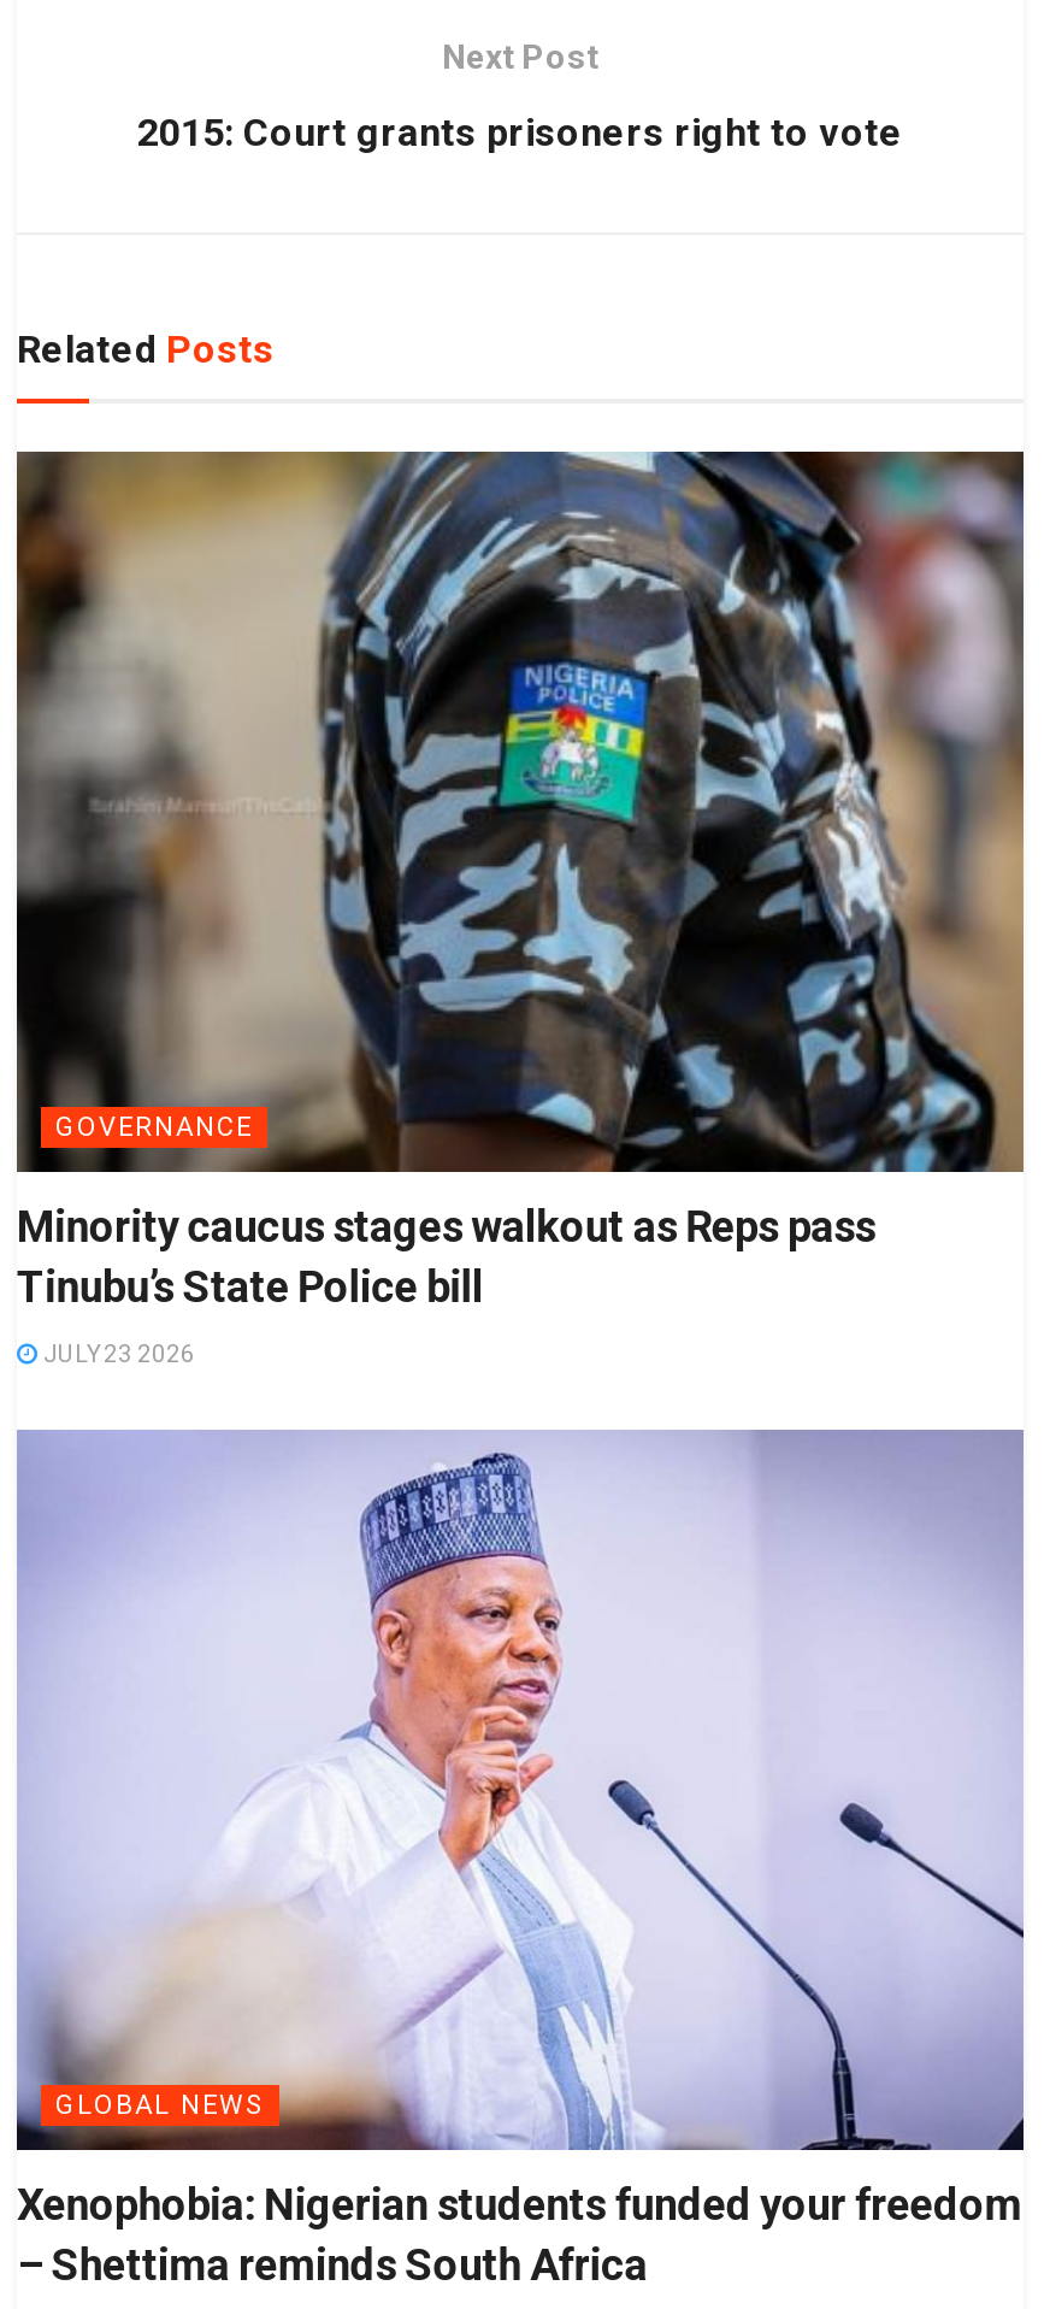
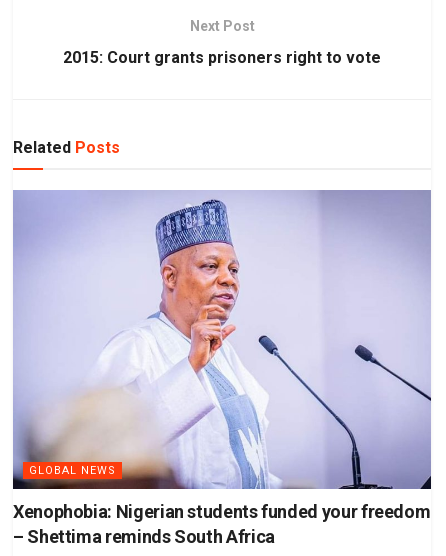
- [image]
- GOVERNANCE
- Minority caucus stages walkout as Reps pass
- Tinubu’s State Police bill
- JULY 23 2026
